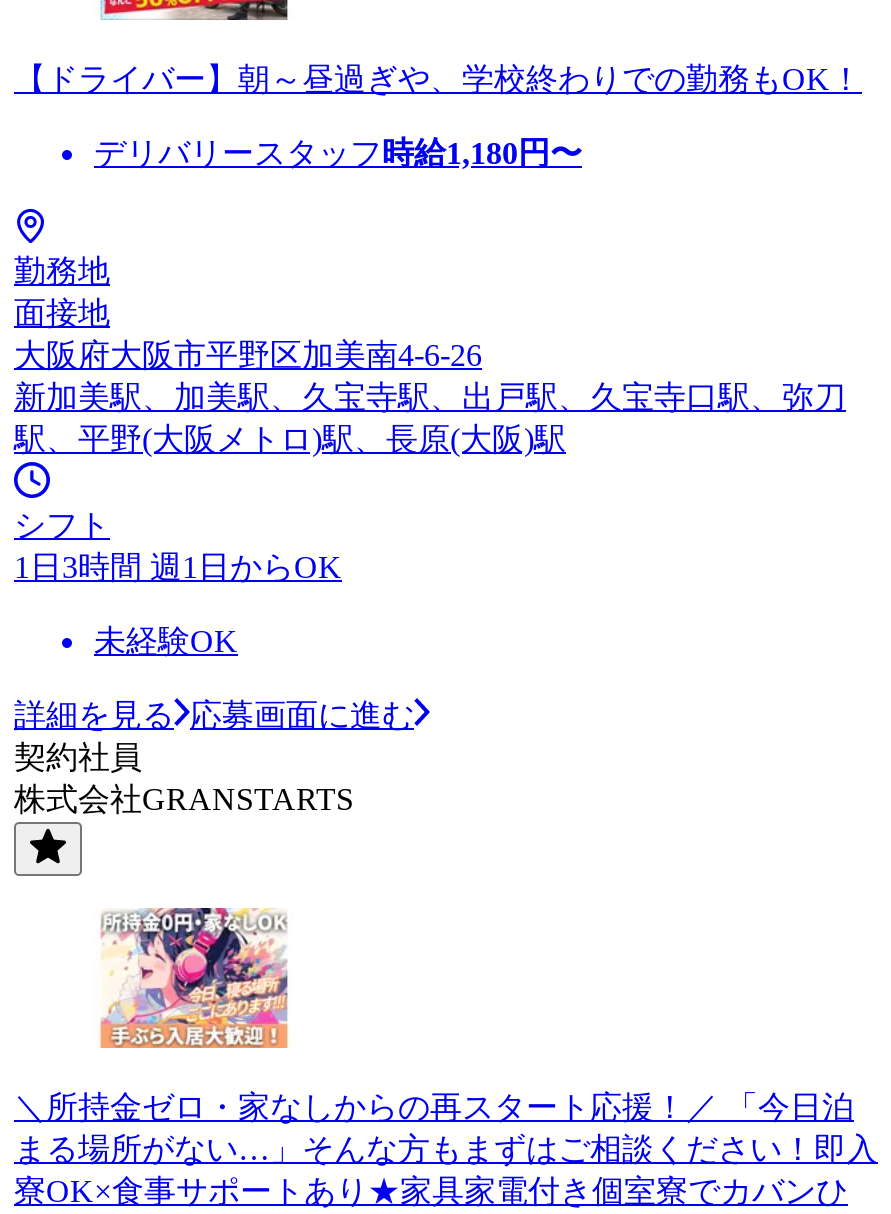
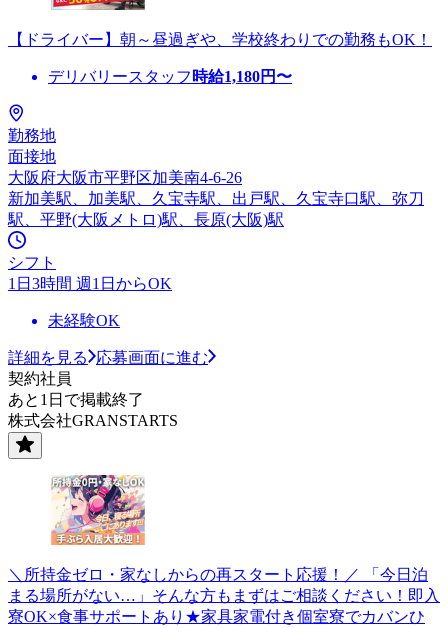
+ あと1日で掲載終了
